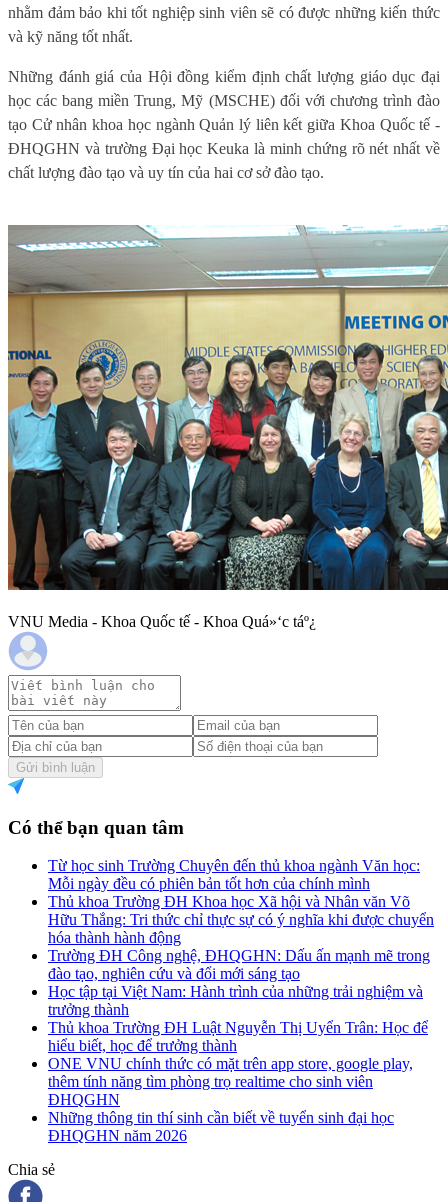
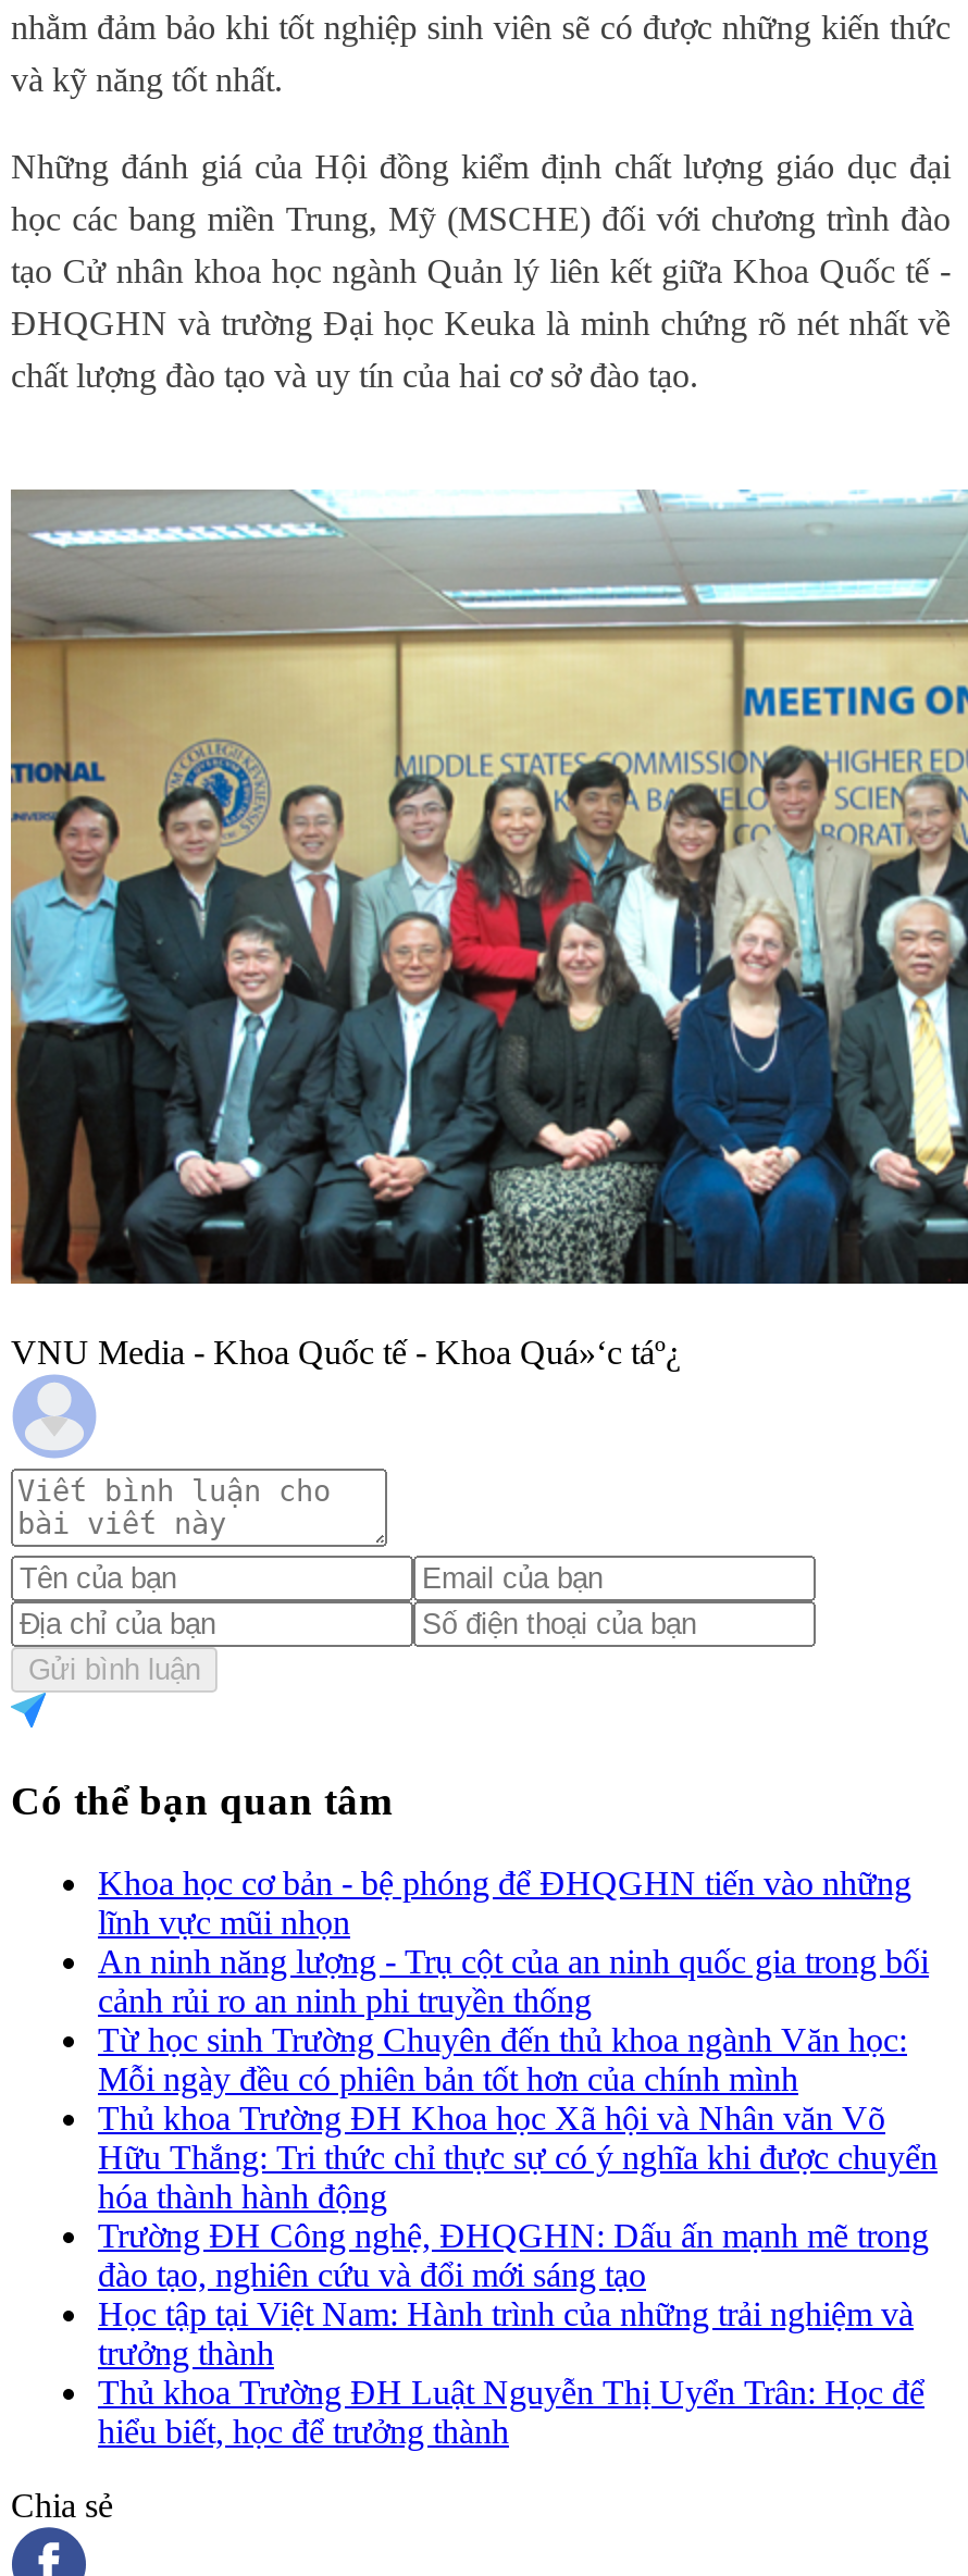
+ Khoa học cơ bản - bệ phóng để ĐHQGHN tiến vào những
+ lĩnh vực mũi nhọn
+ An ninh năng lượng - Trụ cột của an ninh quốc gia trong bối
+ cảnh rủi ro an ninh phi truyền thống

moved down: Từ học sinh Trường Chuyên đến thủ khoa ngành Văn học: | Mỗi ngày đều có phiên bản tốt hơn của chính mình | Thủ khoa Trường ĐH Khoa học Xã hội và Nhân văn Võ | ... | Thủ khoa Trường ĐH Luật Nguyễn Thị Uyển Trân: Học để | hiểu biết, học để trưởng thành

- ONE VNU chính thức có mặt trên app store, google play,
- thêm tính năng tìm phòng trọ realtime cho sinh viên
- ĐHQGHN
- Những thông tin thí sinh cần biết về tuyển sinh đại học
- ĐHQGHN năm 2026
